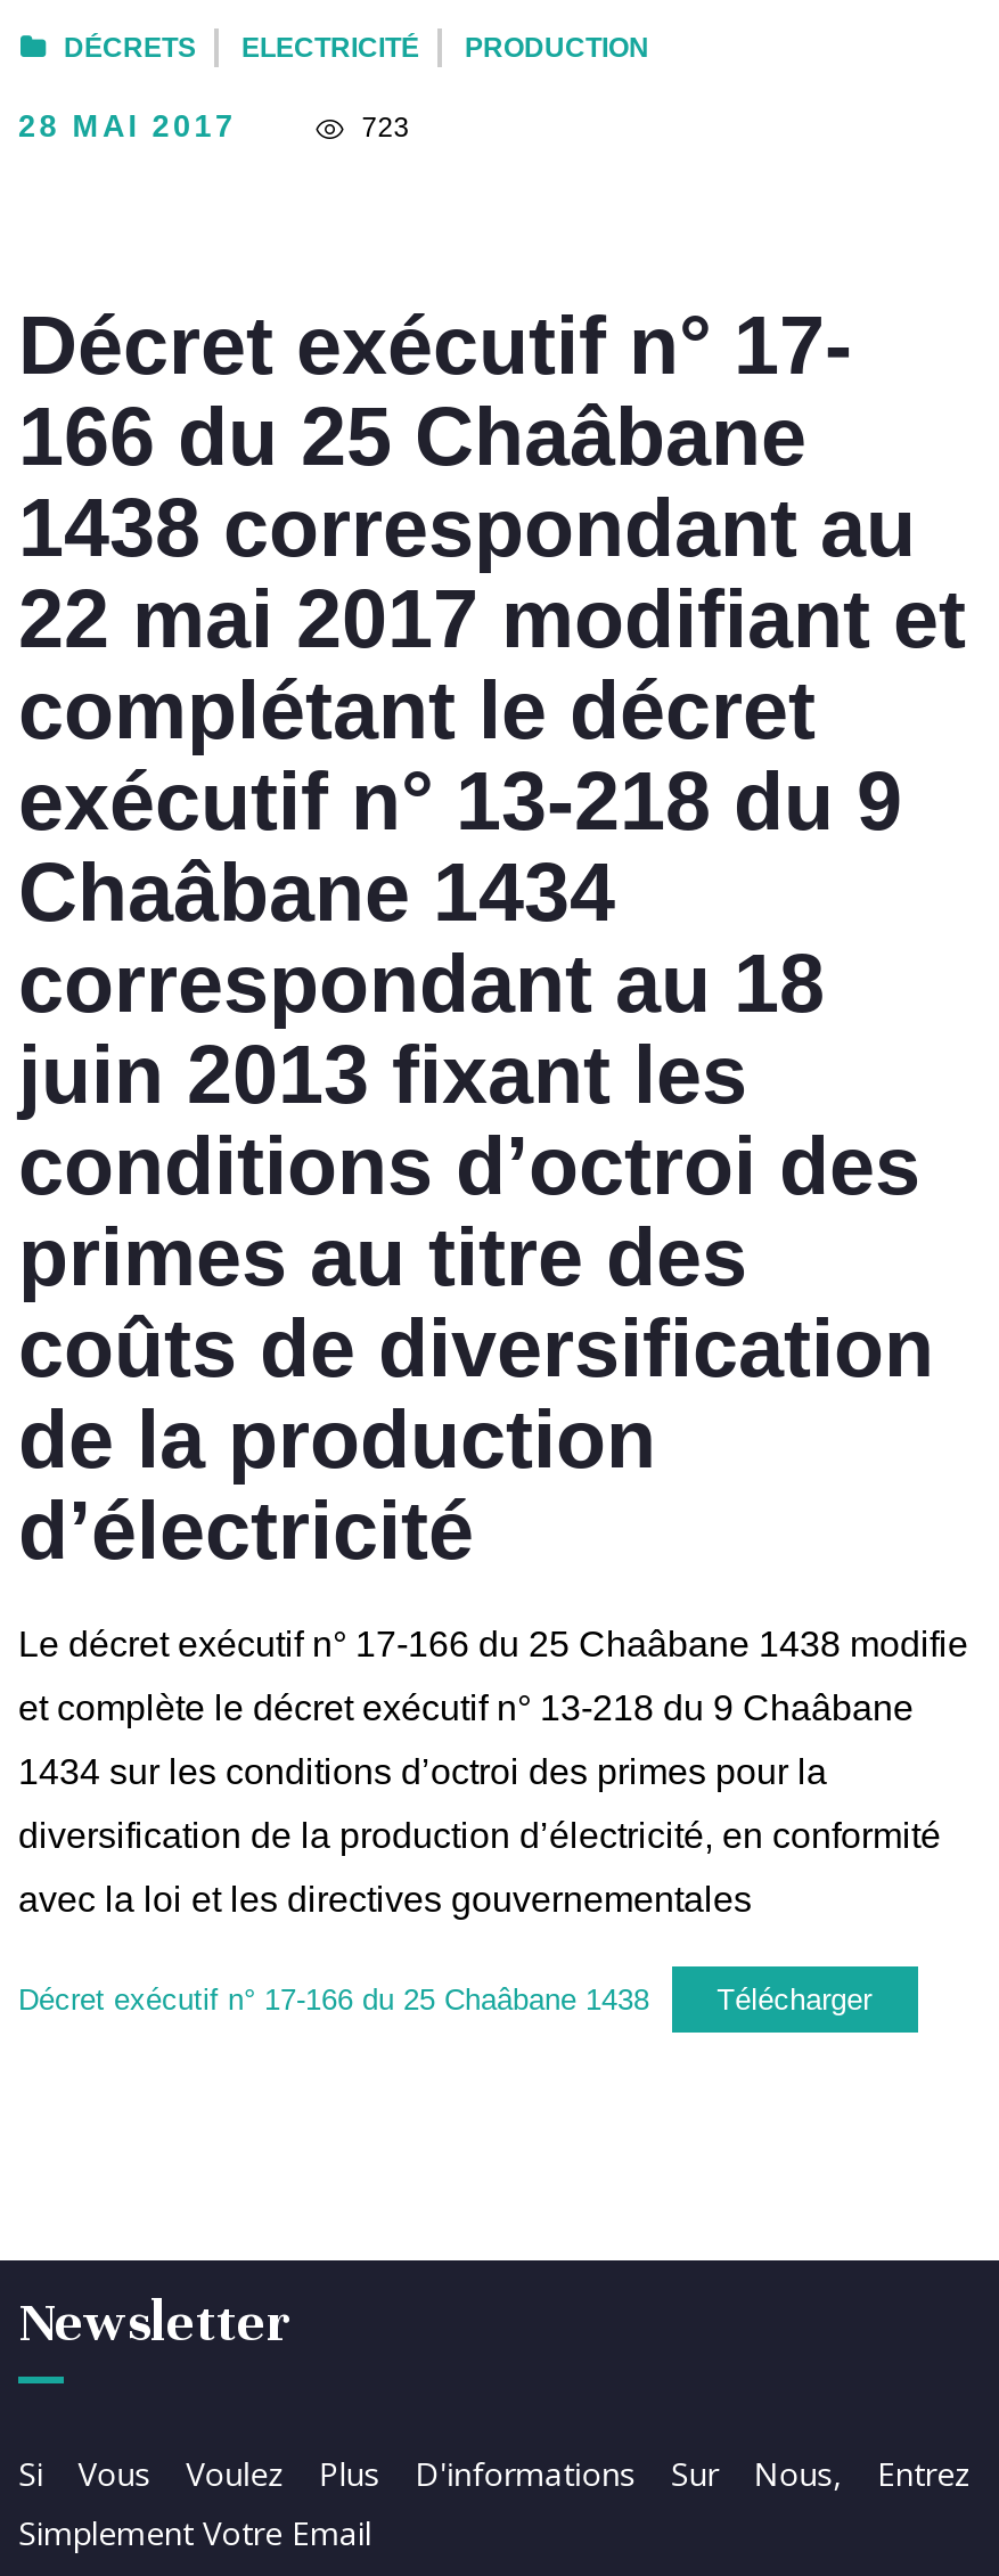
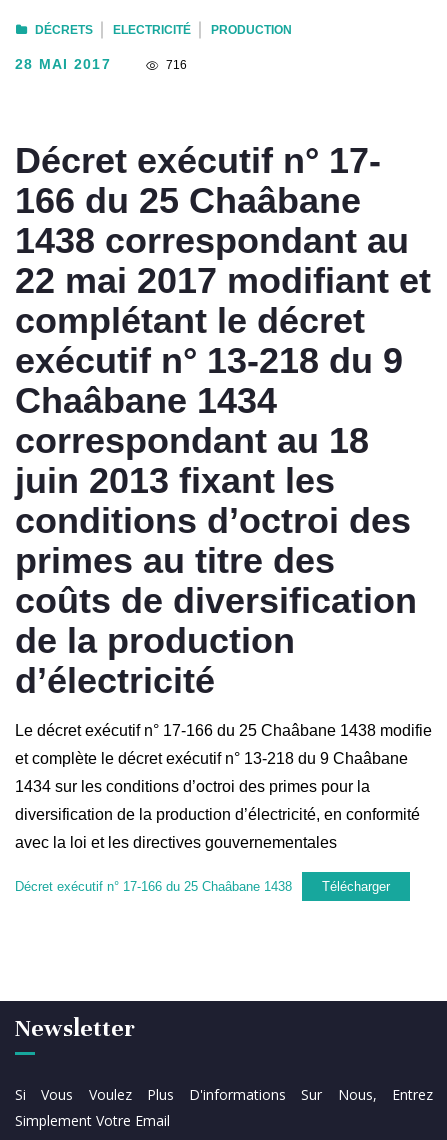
- 723
+ 716
